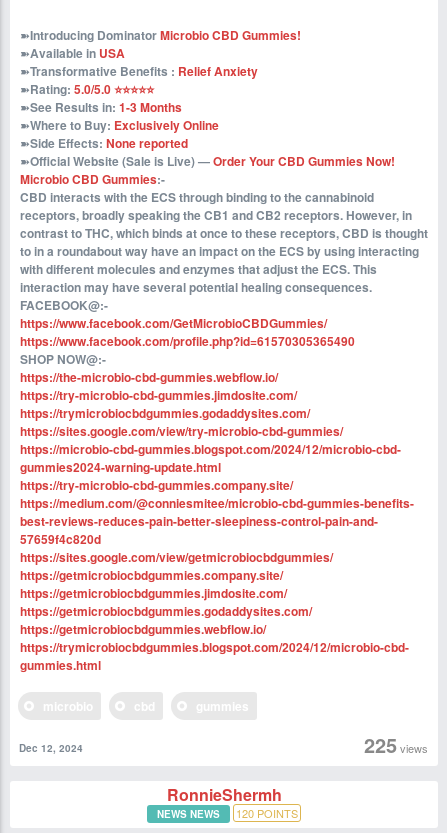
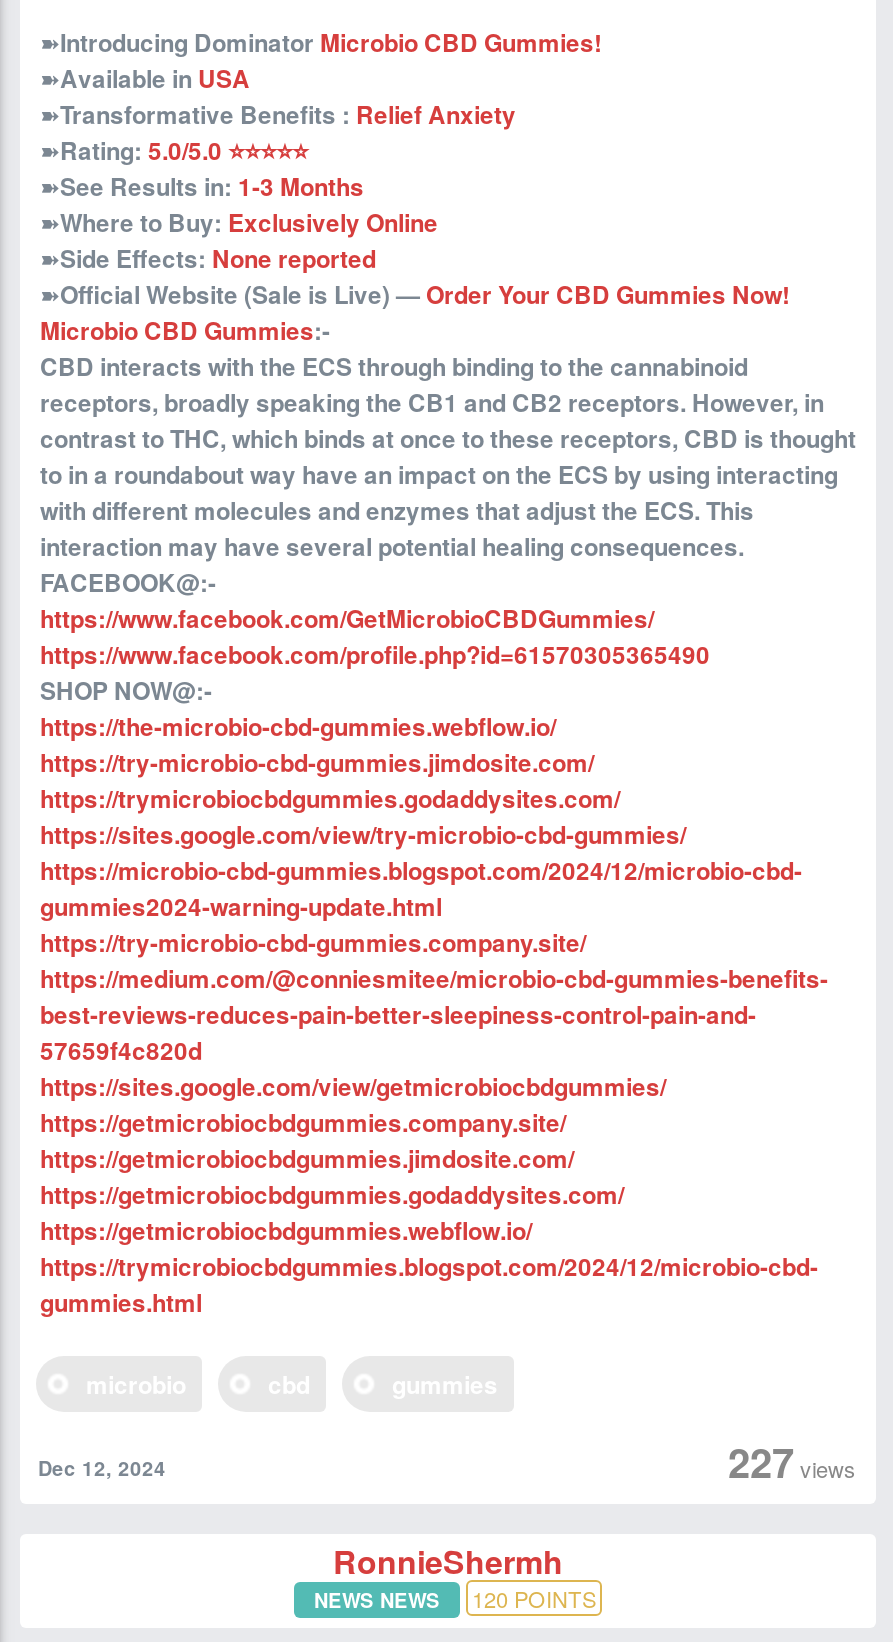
- 225views
+ 227views
